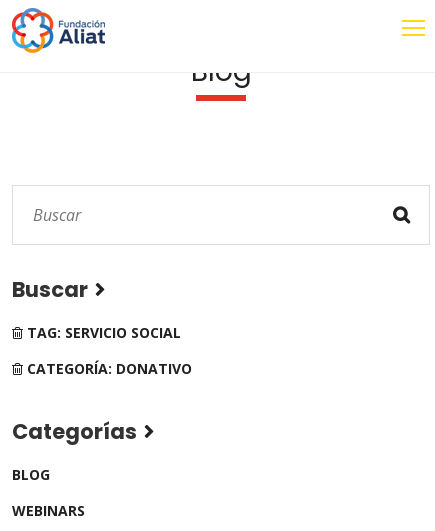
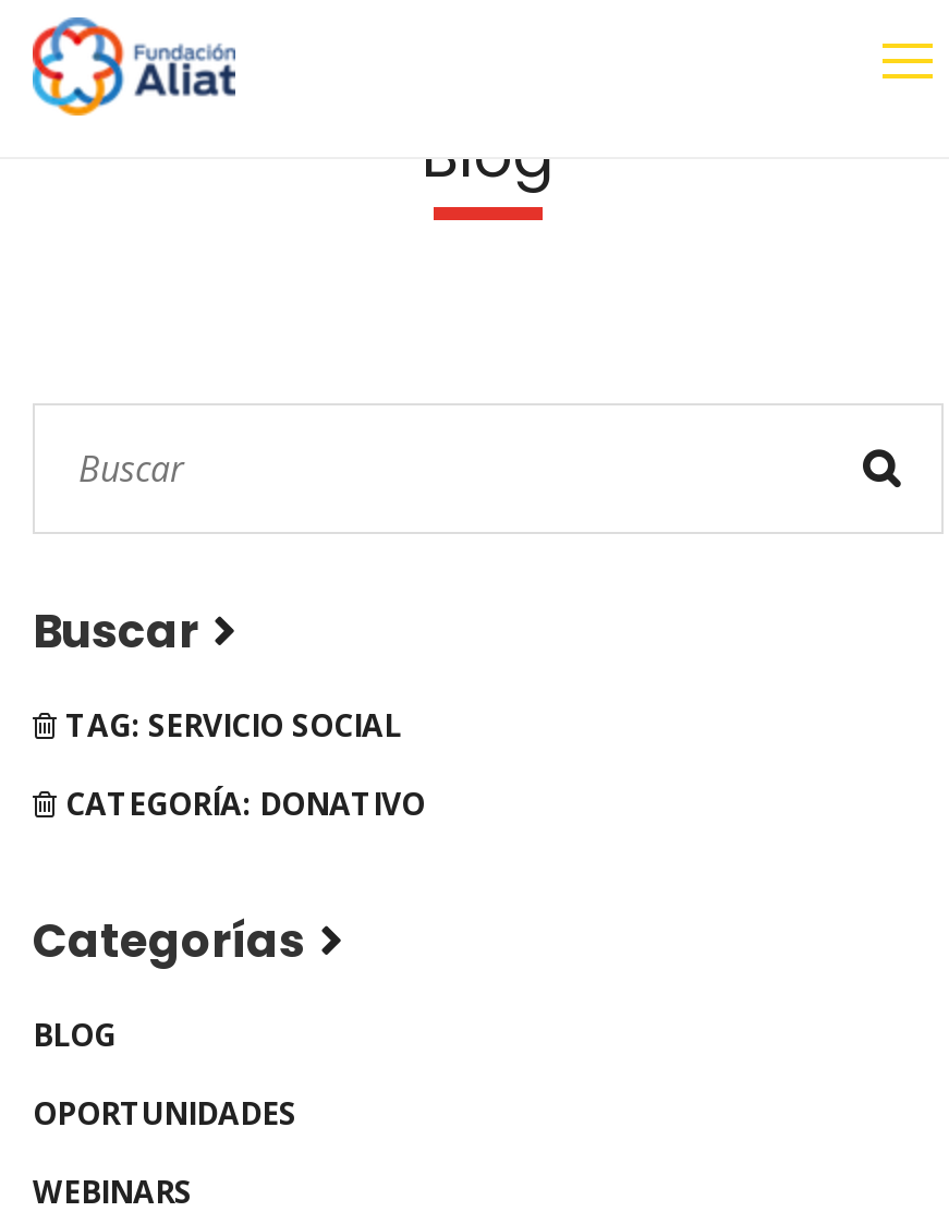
+ OPORTUNIDADES
